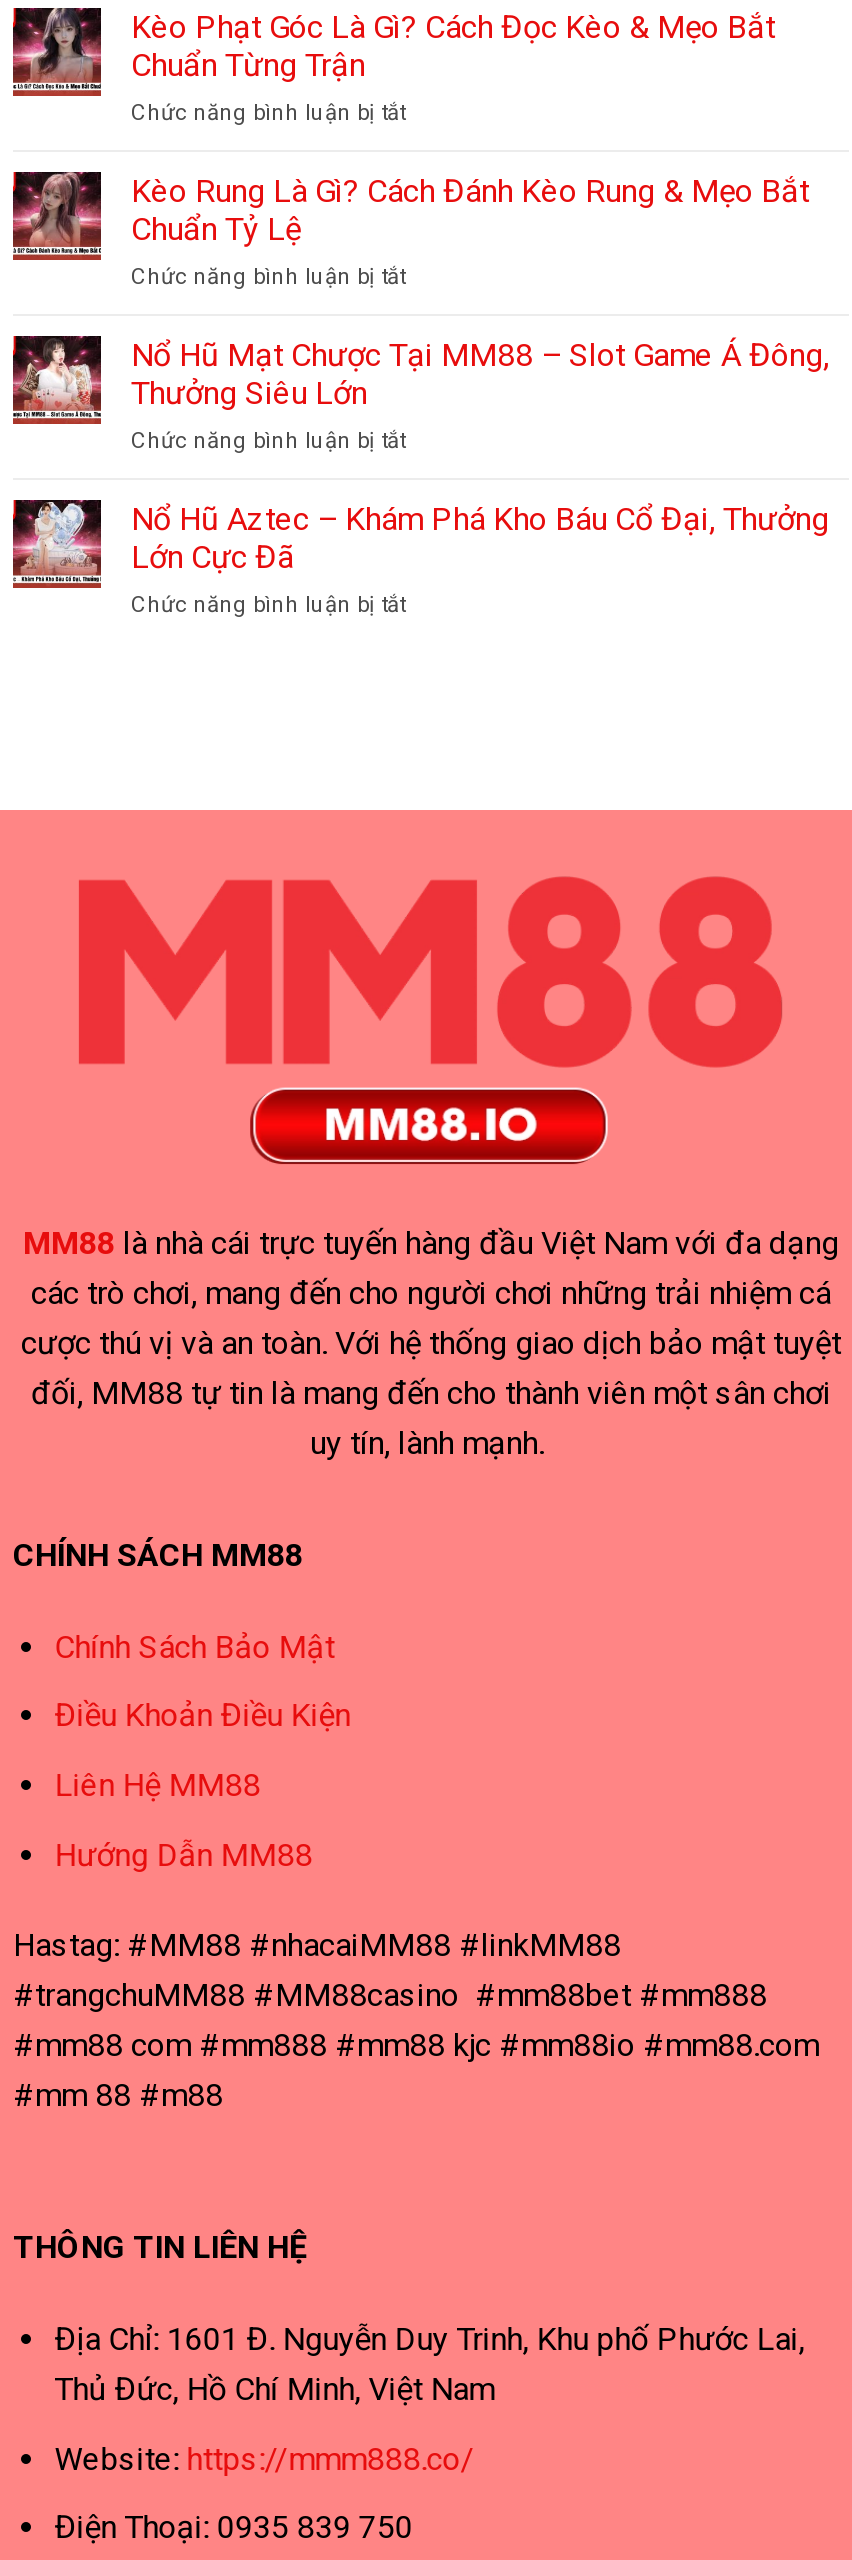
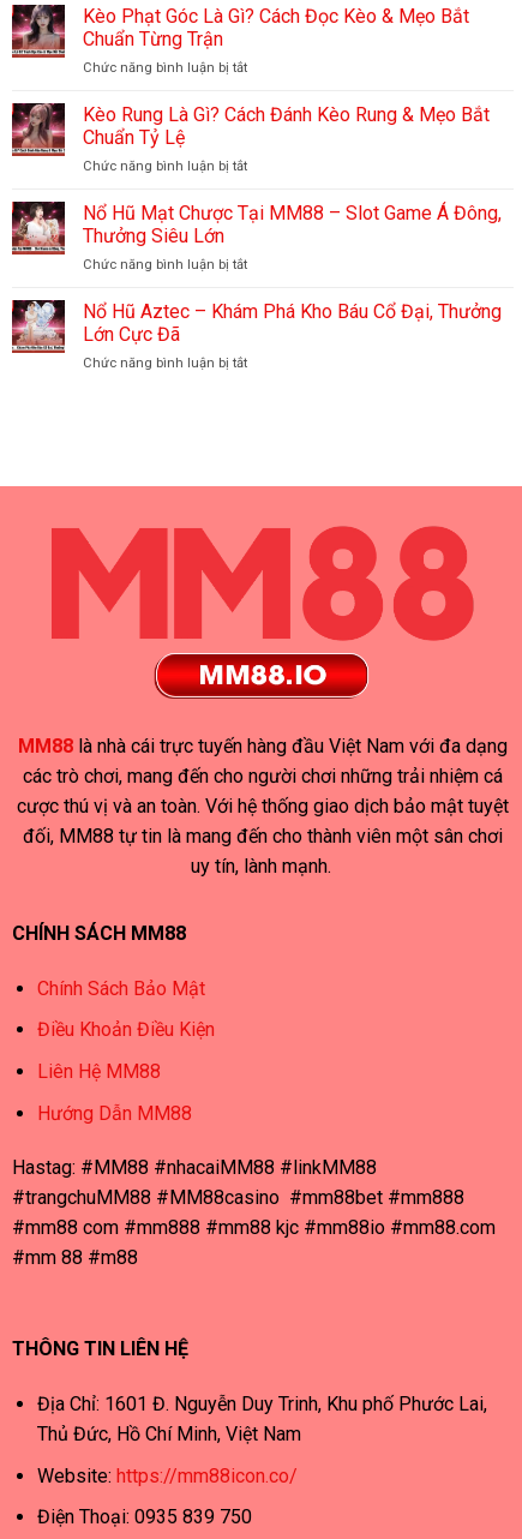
- Website: https://mmm888.co/
+ Website: https://mm88icon.co/
